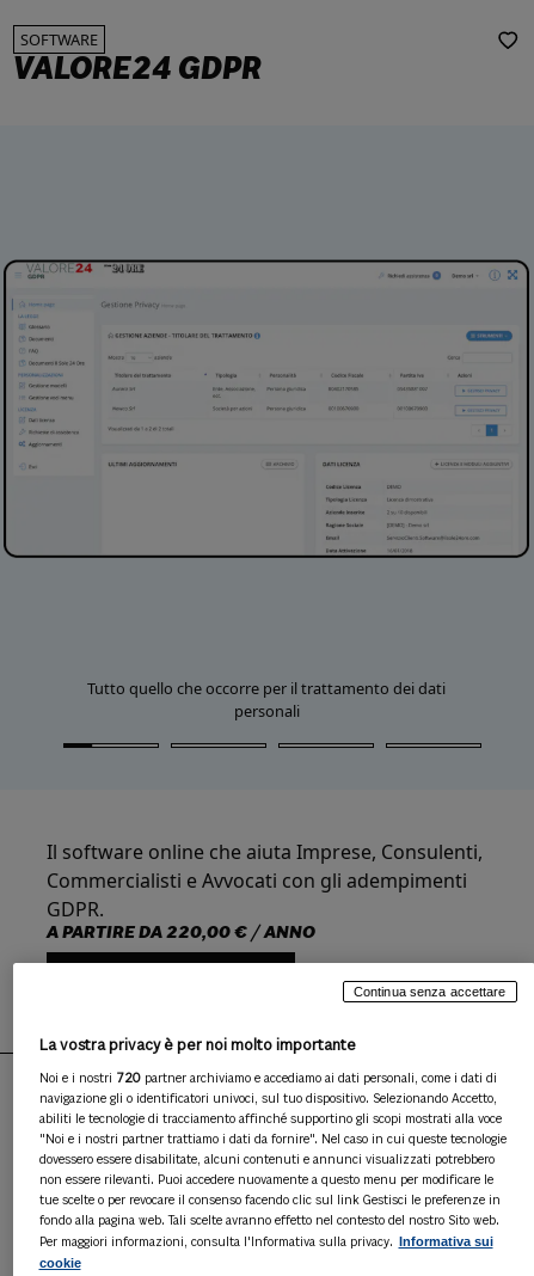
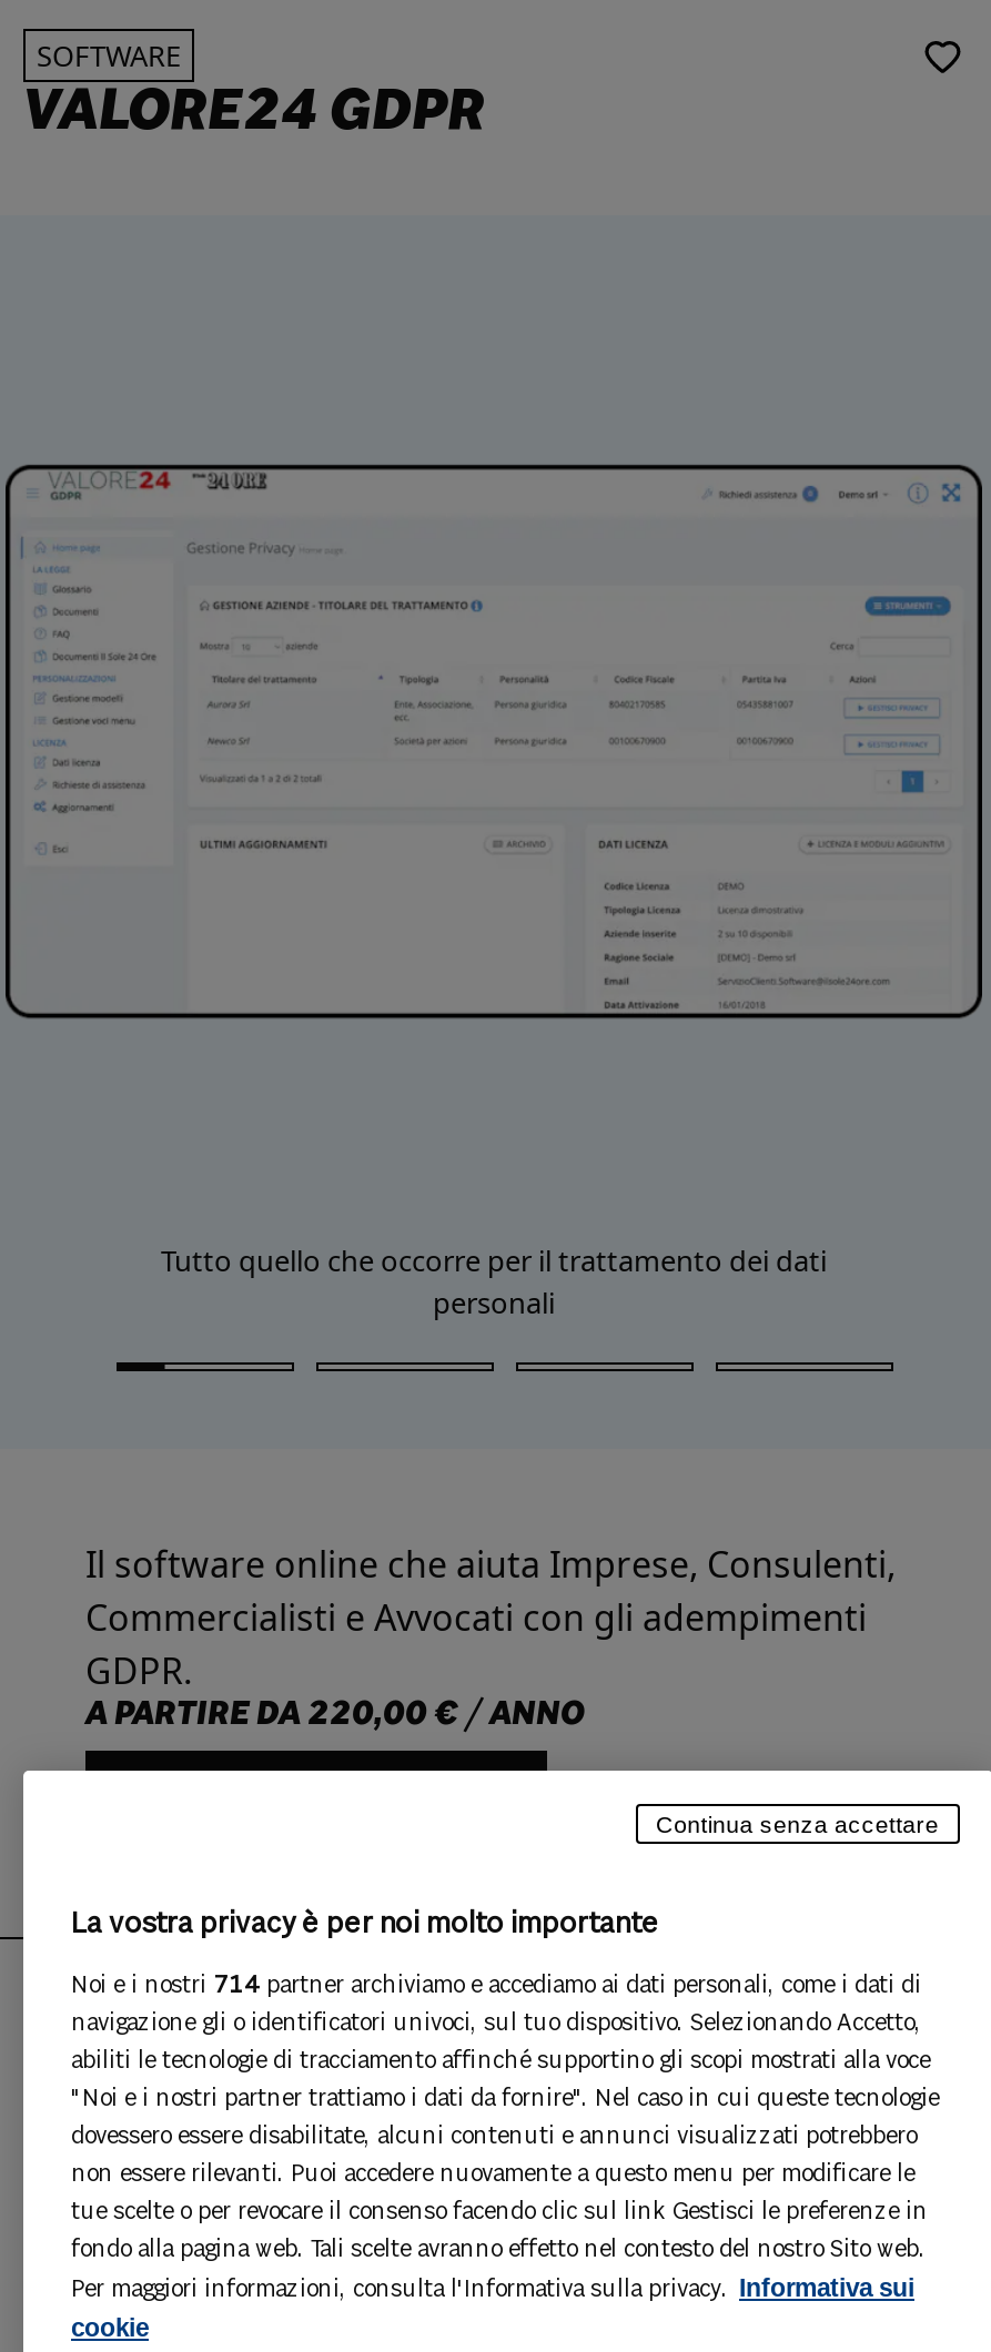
- Noi e i nostri 720 partner archiviamo e accediamo ai dati personali, come i dati di
+ Noi e i nostri 714 partner archiviamo e accediamo ai dati personali, come i dati di
